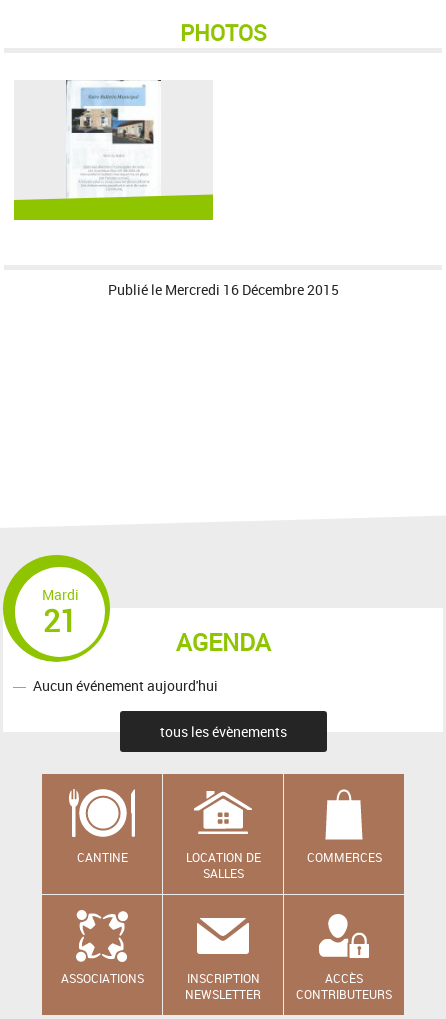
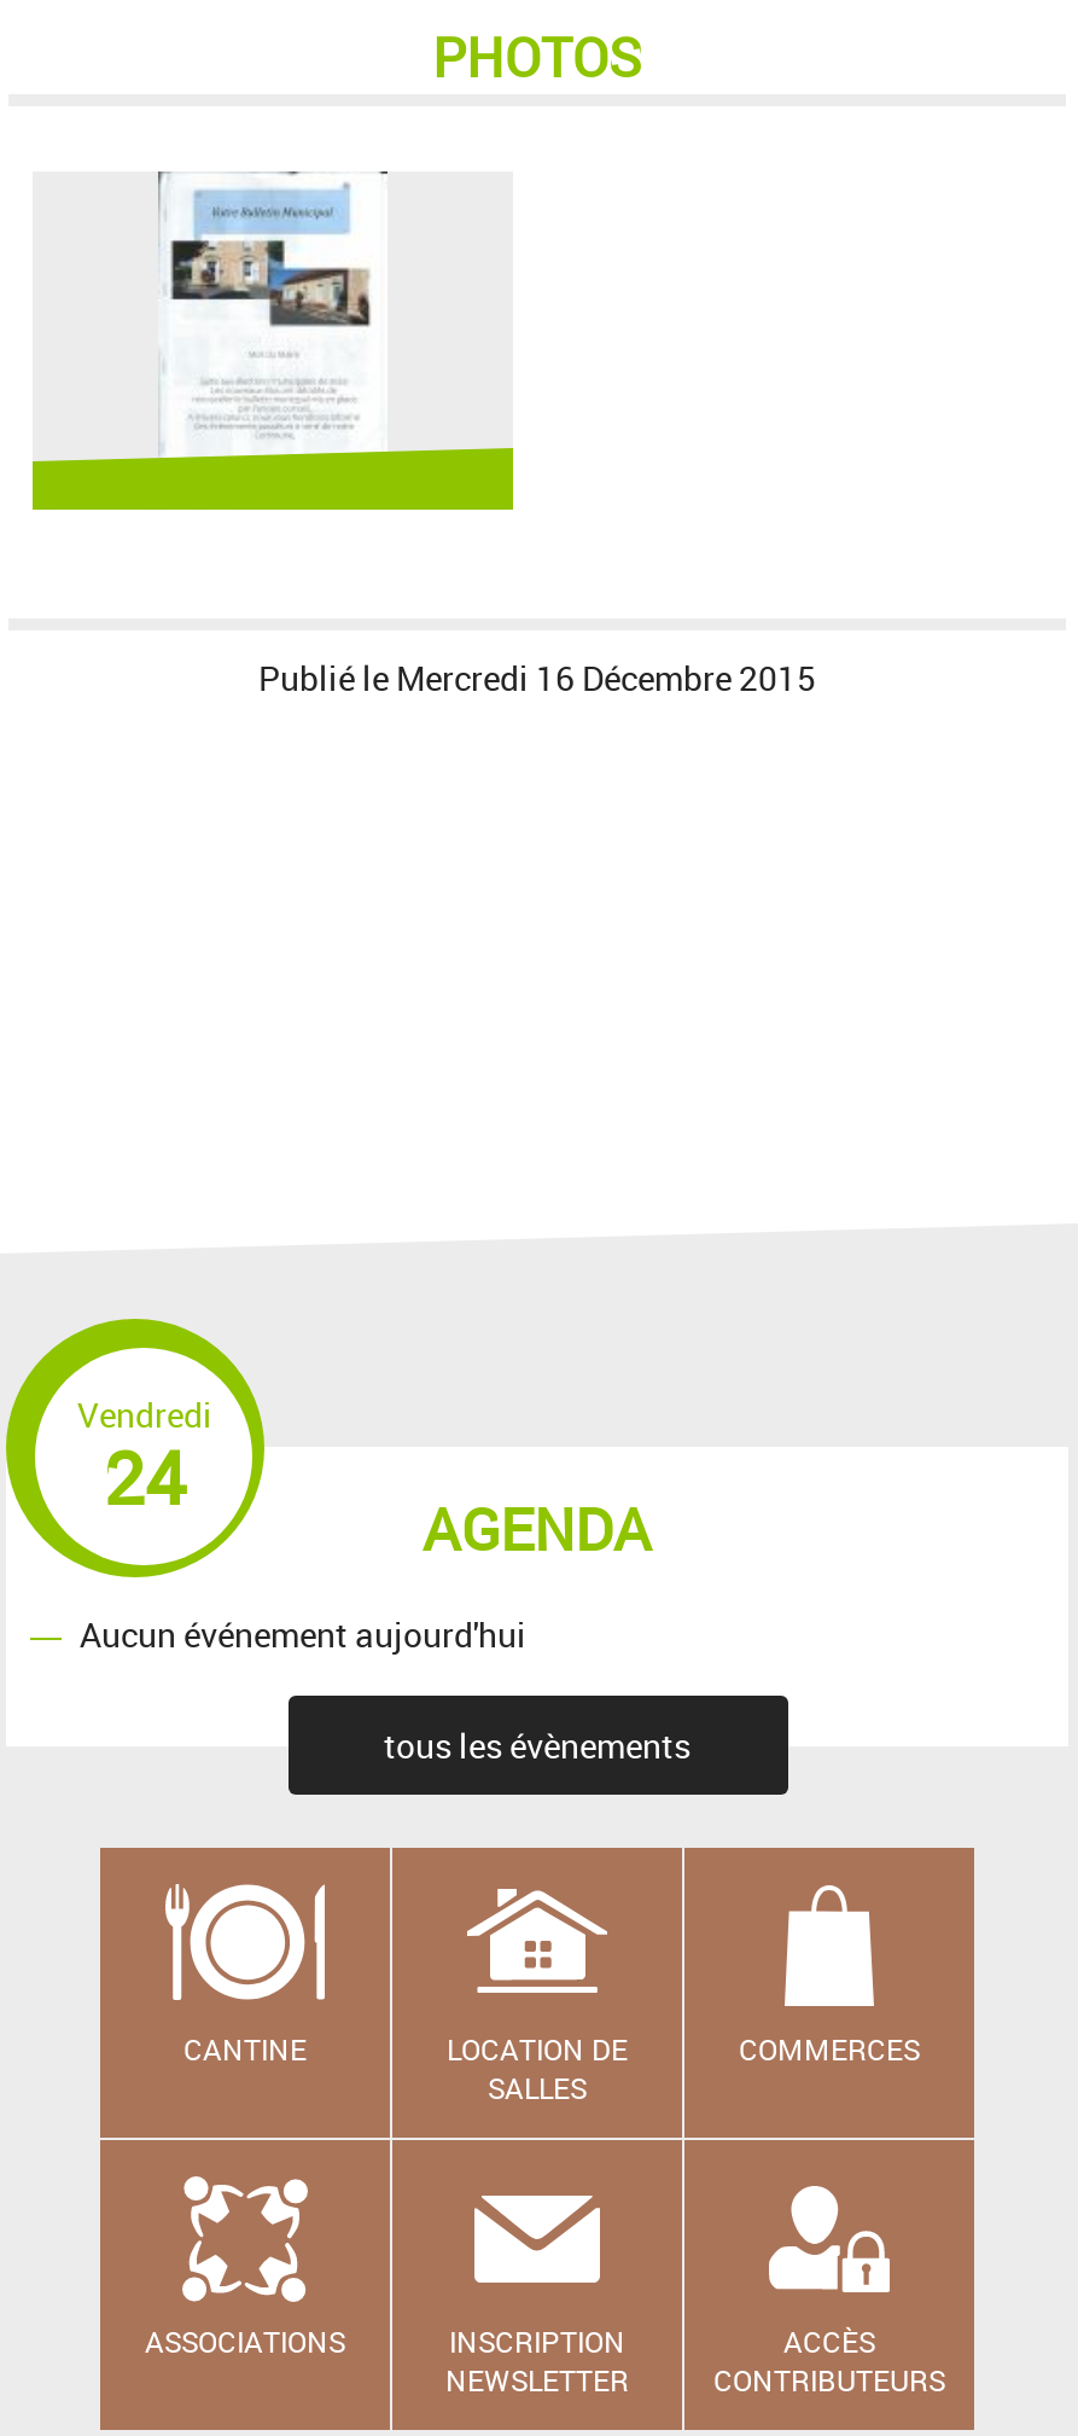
- Mardi
- 21
+ Vendredi
+ 24
